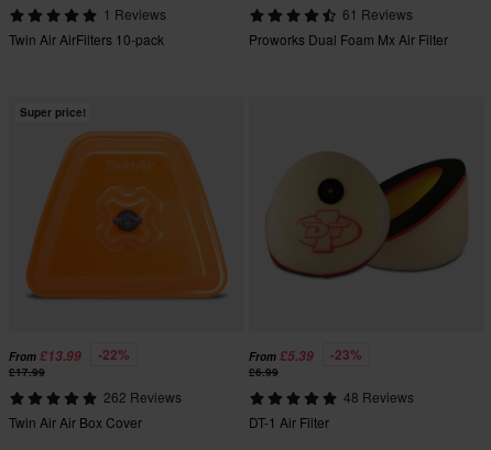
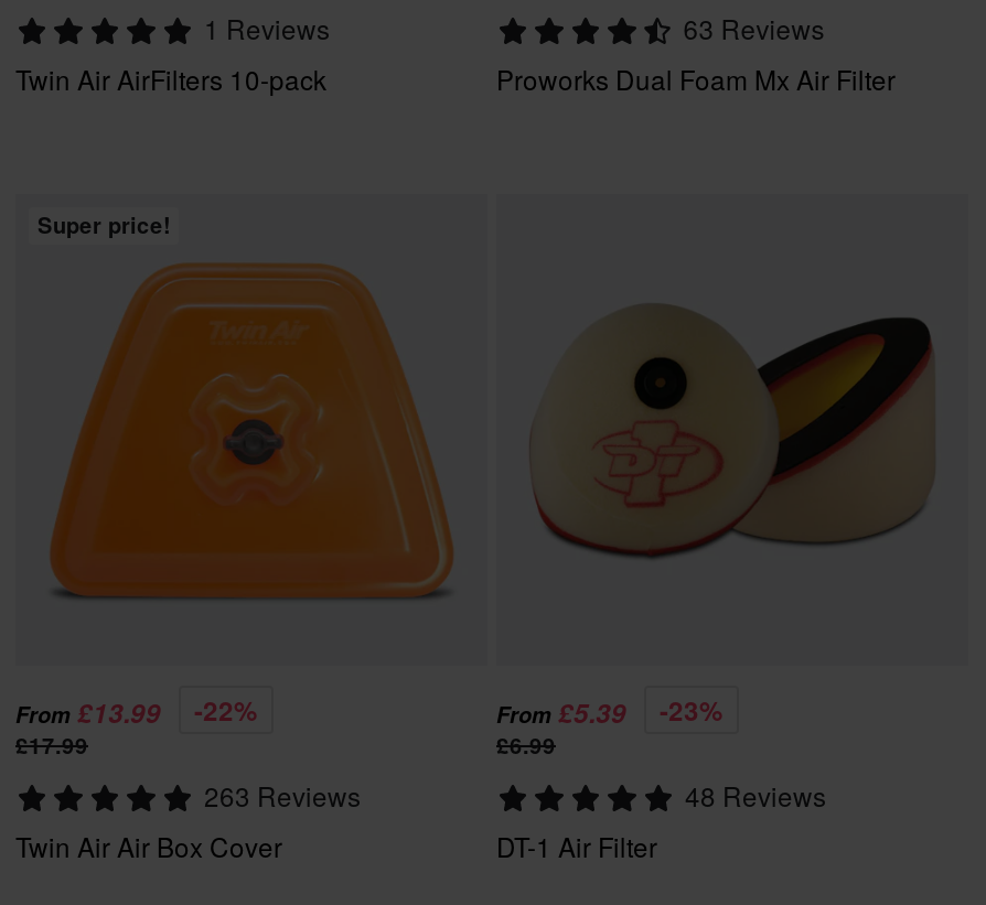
- 61 Reviews
+ 63 Reviews

- 262 Reviews
+ 263 Reviews
